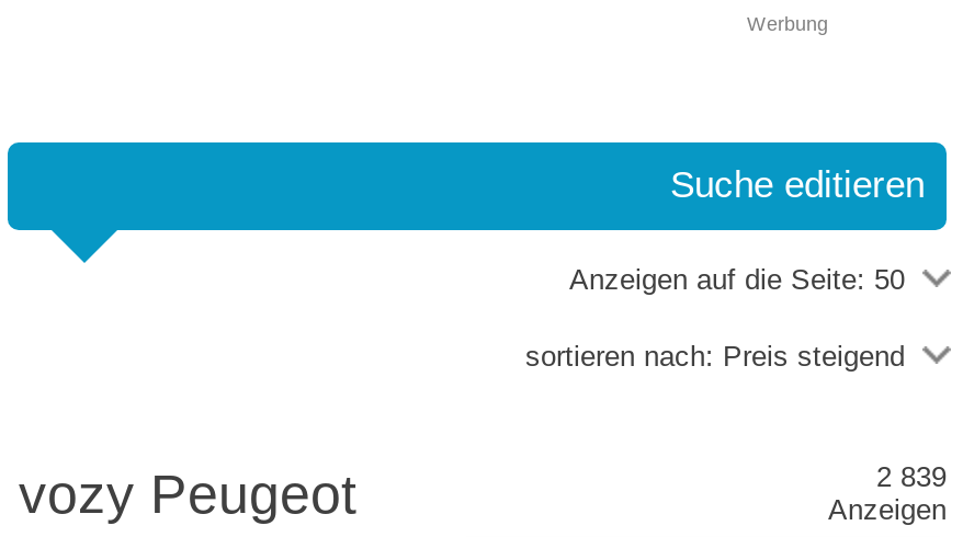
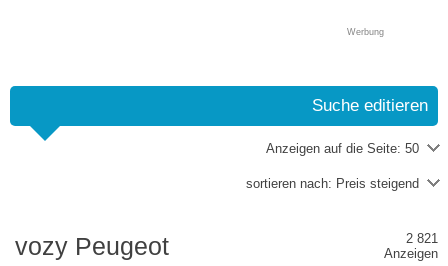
- 2 839
+ 2 821
